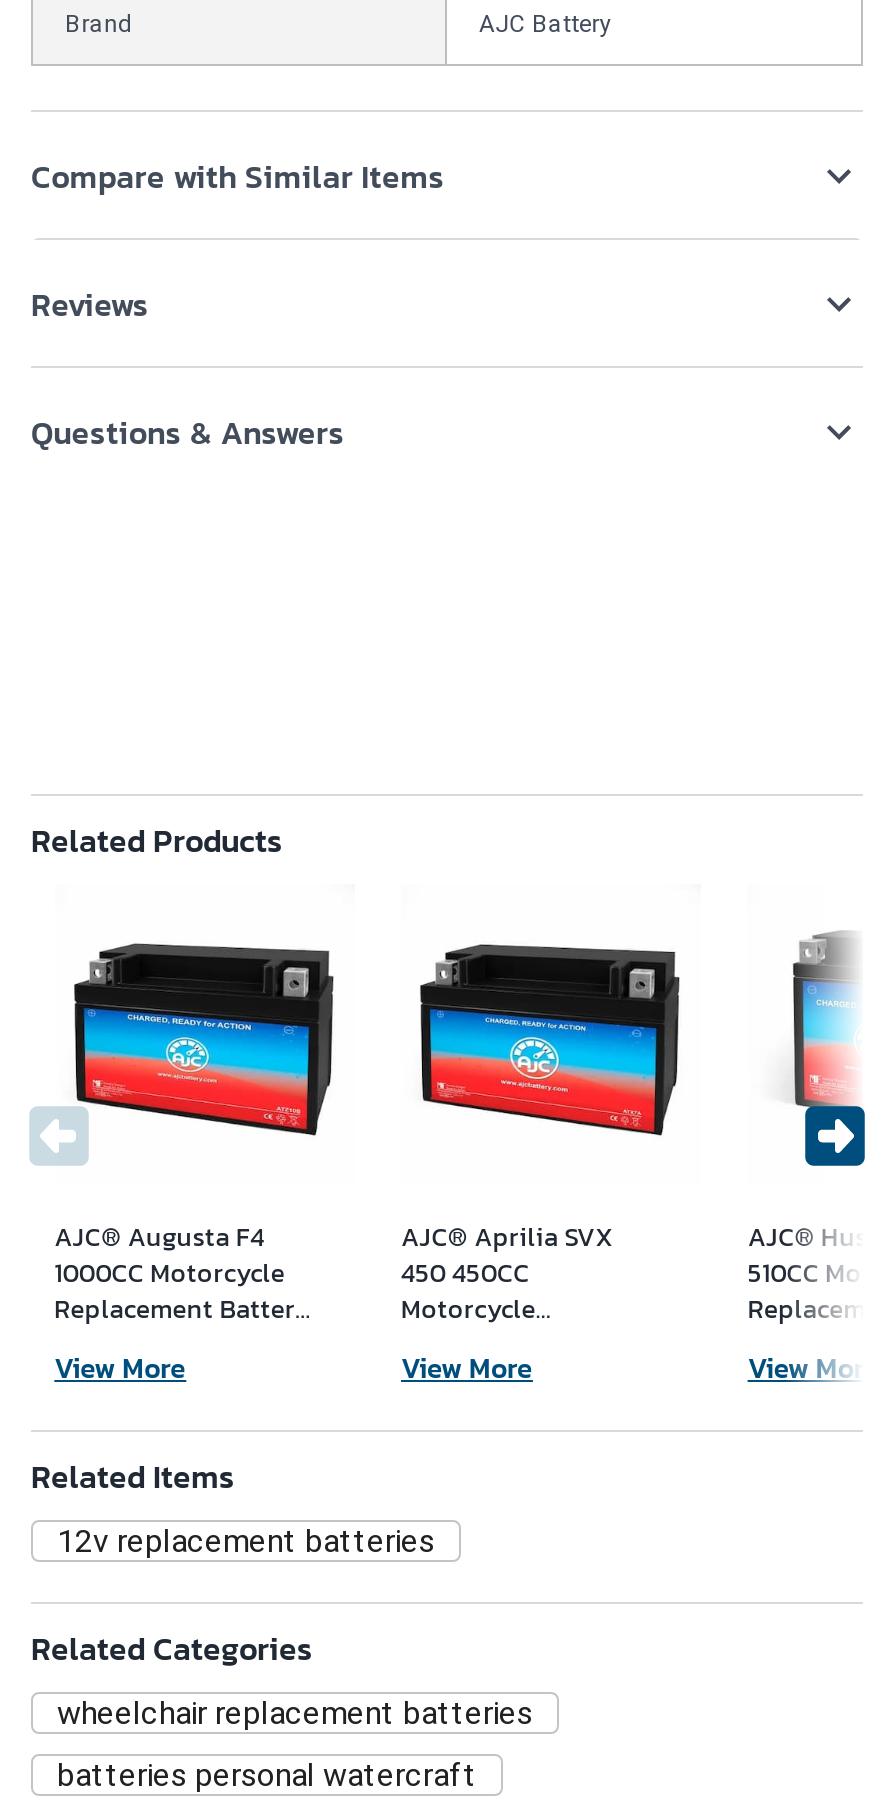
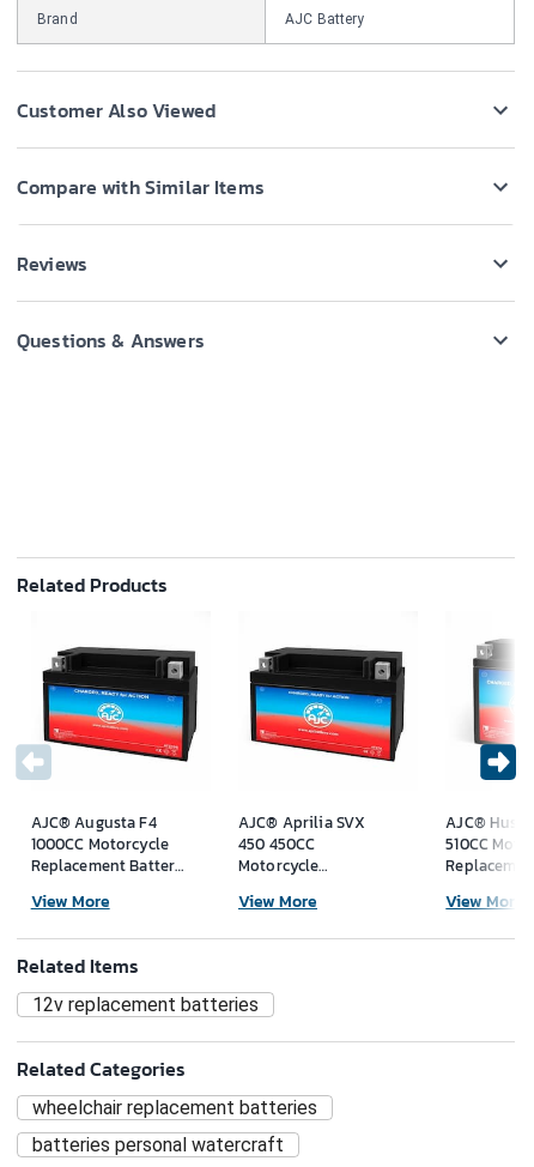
+ Customer Also Viewed
